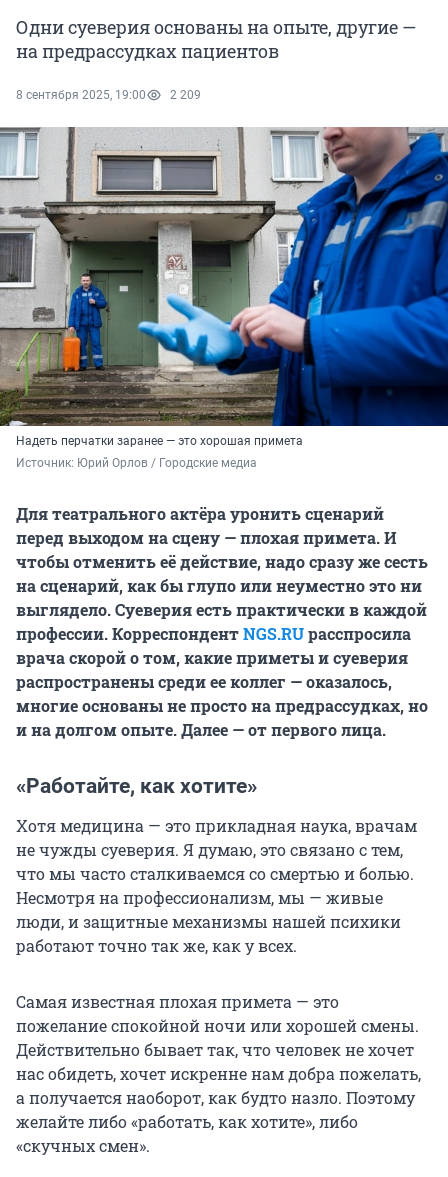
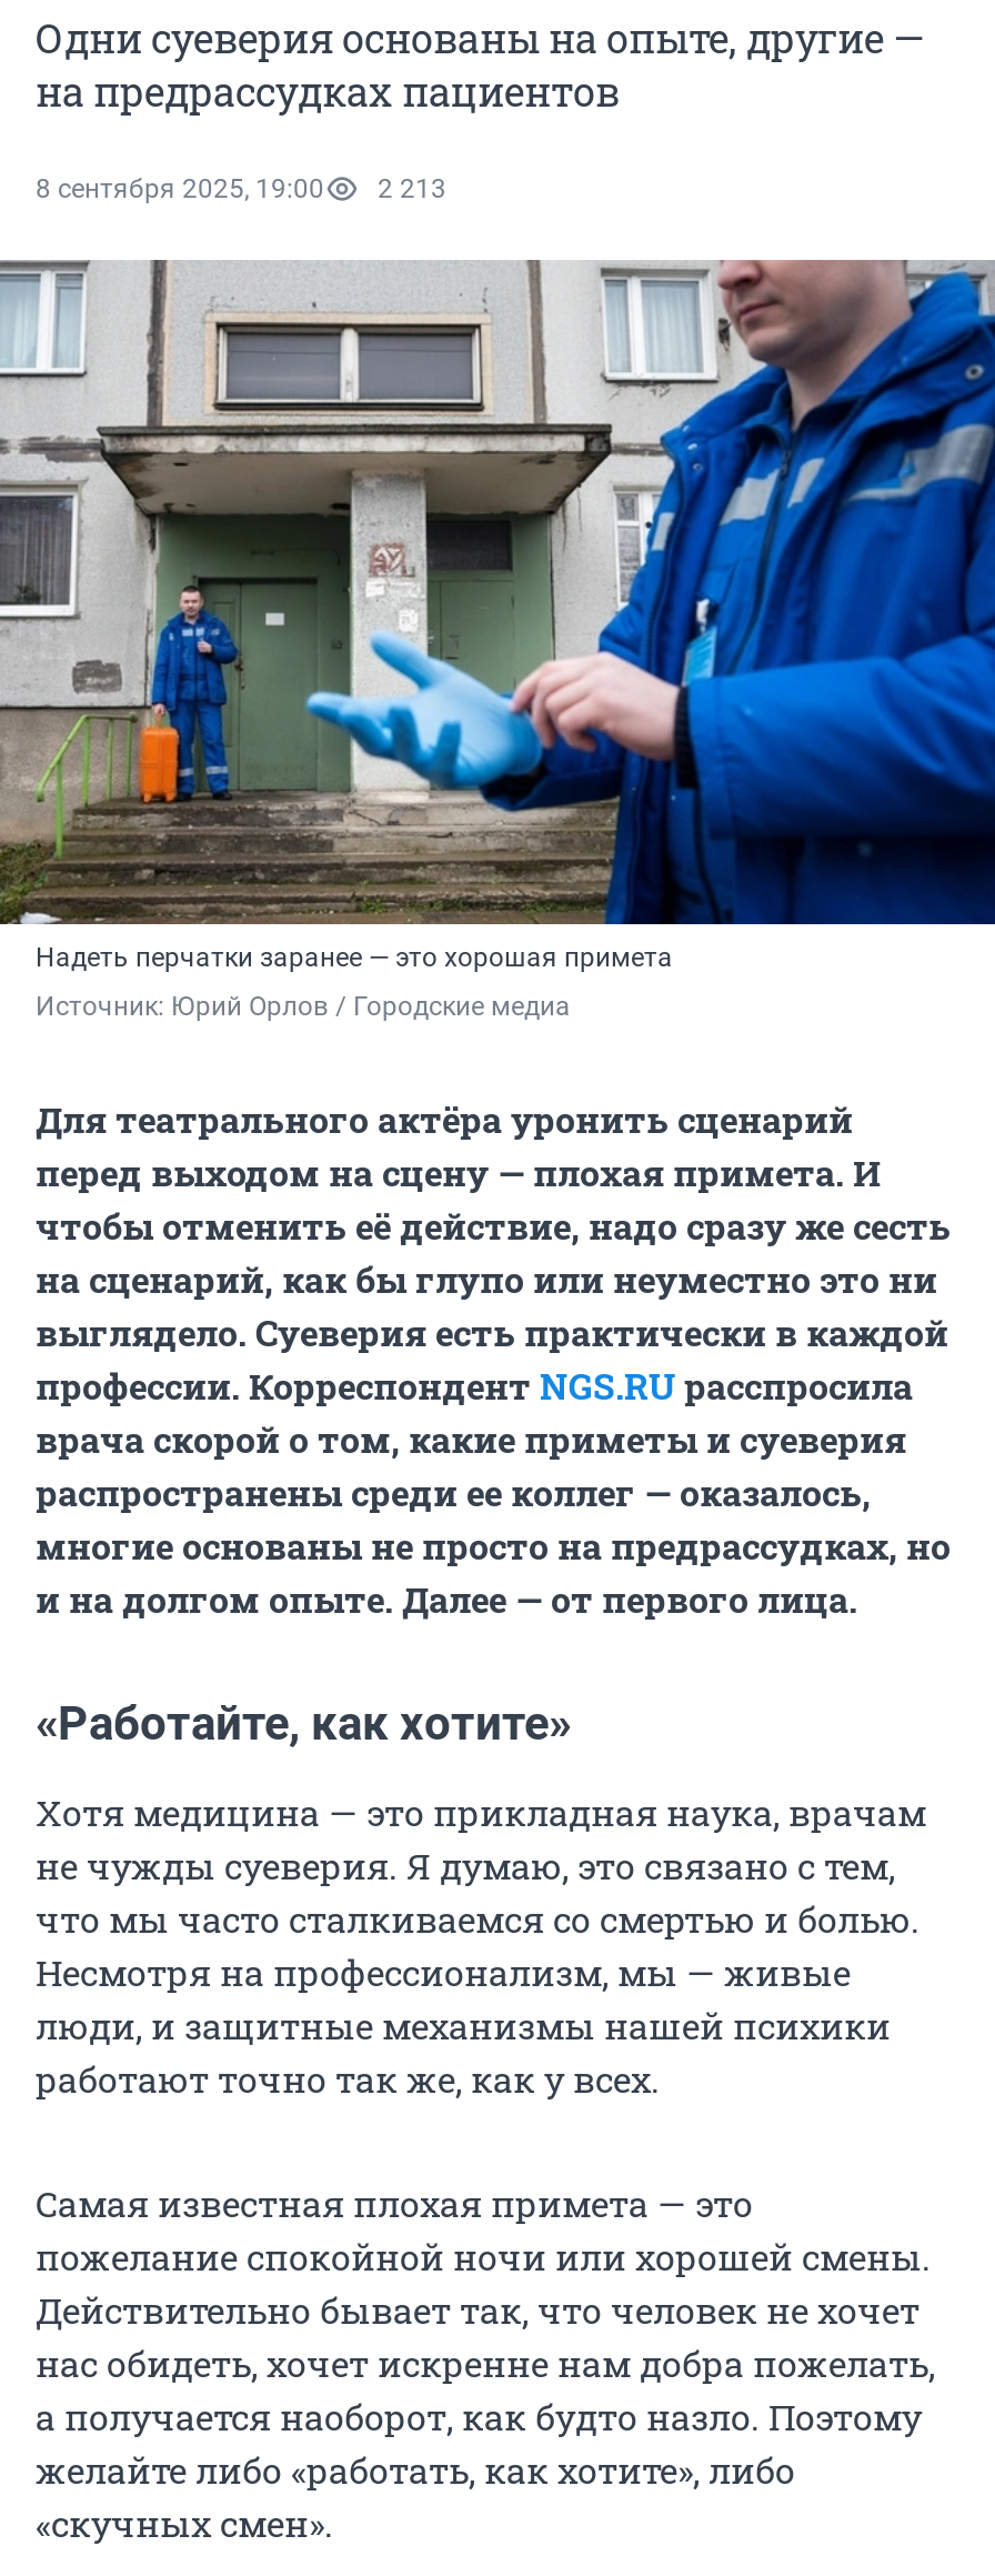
- 8 сентября 2025, 19:00 2 209
+ 8 сентября 2025, 19:00 2 213
